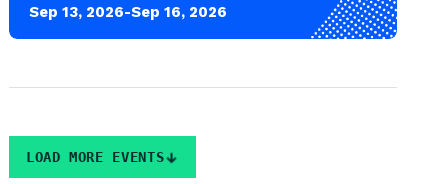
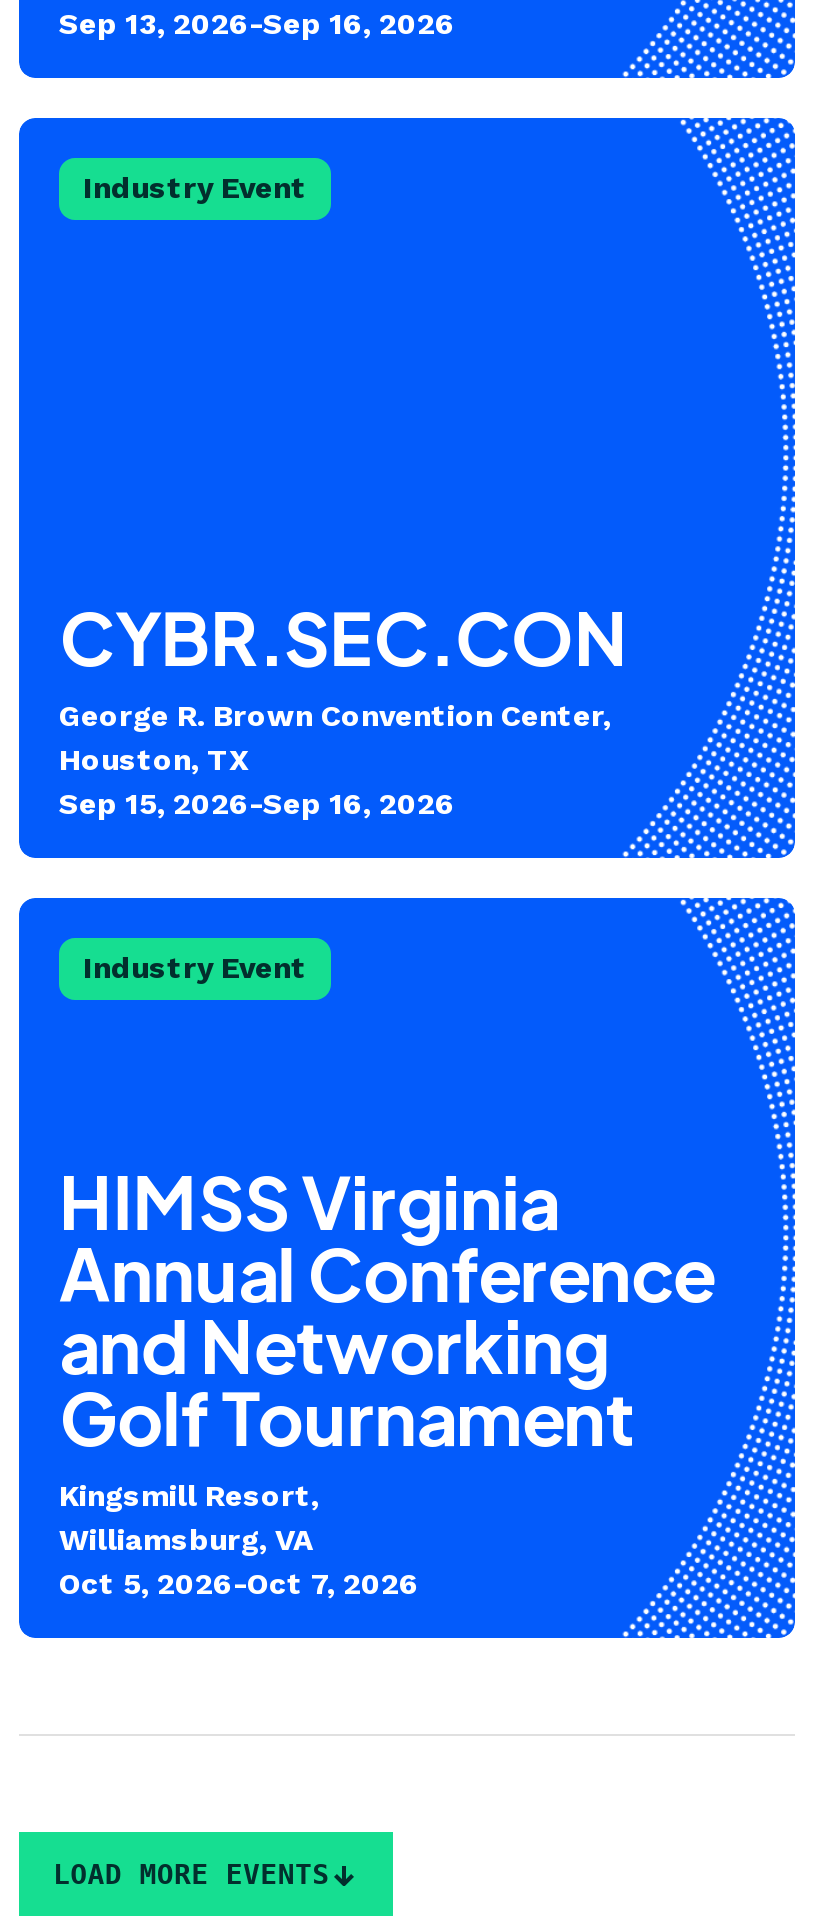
+ [image]
+ Industry Event

+ [image]
+ Industry Event
+ HIMSS Virginia
+ Annual Conference
+ and Networking
+ Golf Tournament
+ Kingsmill Resort,
+ Williamsburg, VA
+ Oct 5, 2026-Oct 7, 2026

+ CYBR.SEC.CON
+ George R. Brown Convention Center,
+ Houston, TX
+ Sep 15, 2026-Sep 16, 2026
